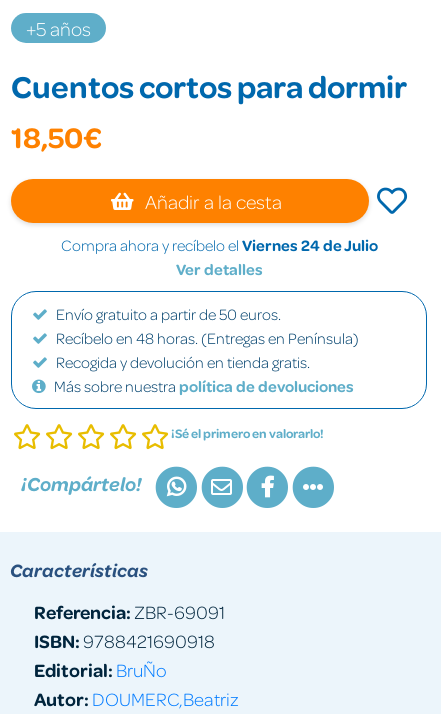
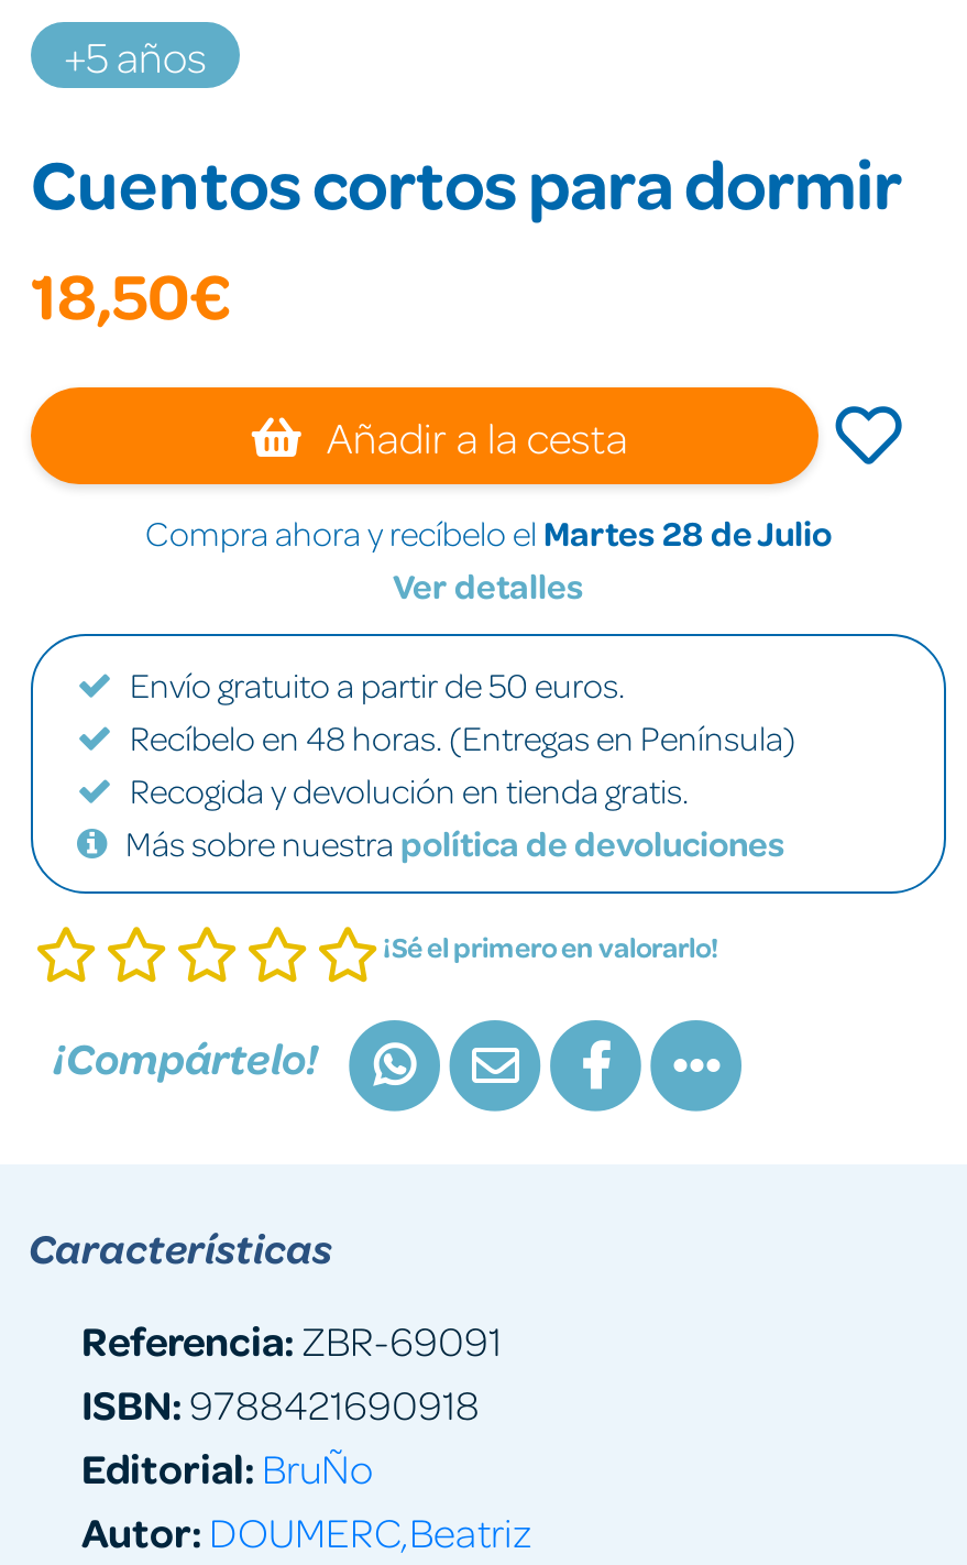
- Compra ahora y recíbelo el Viernes 24 de Julio
+ Compra ahora y recíbelo el Martes 28 de Julio
